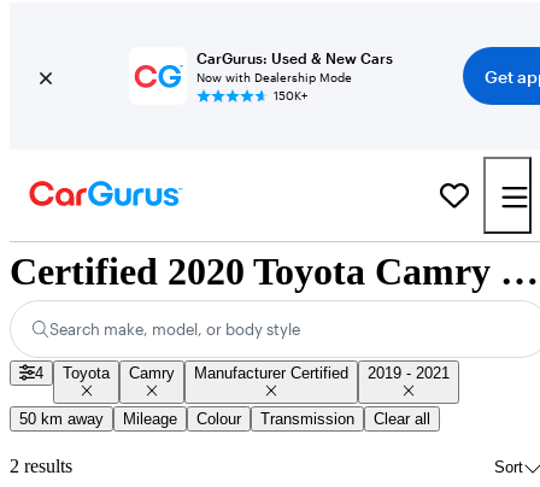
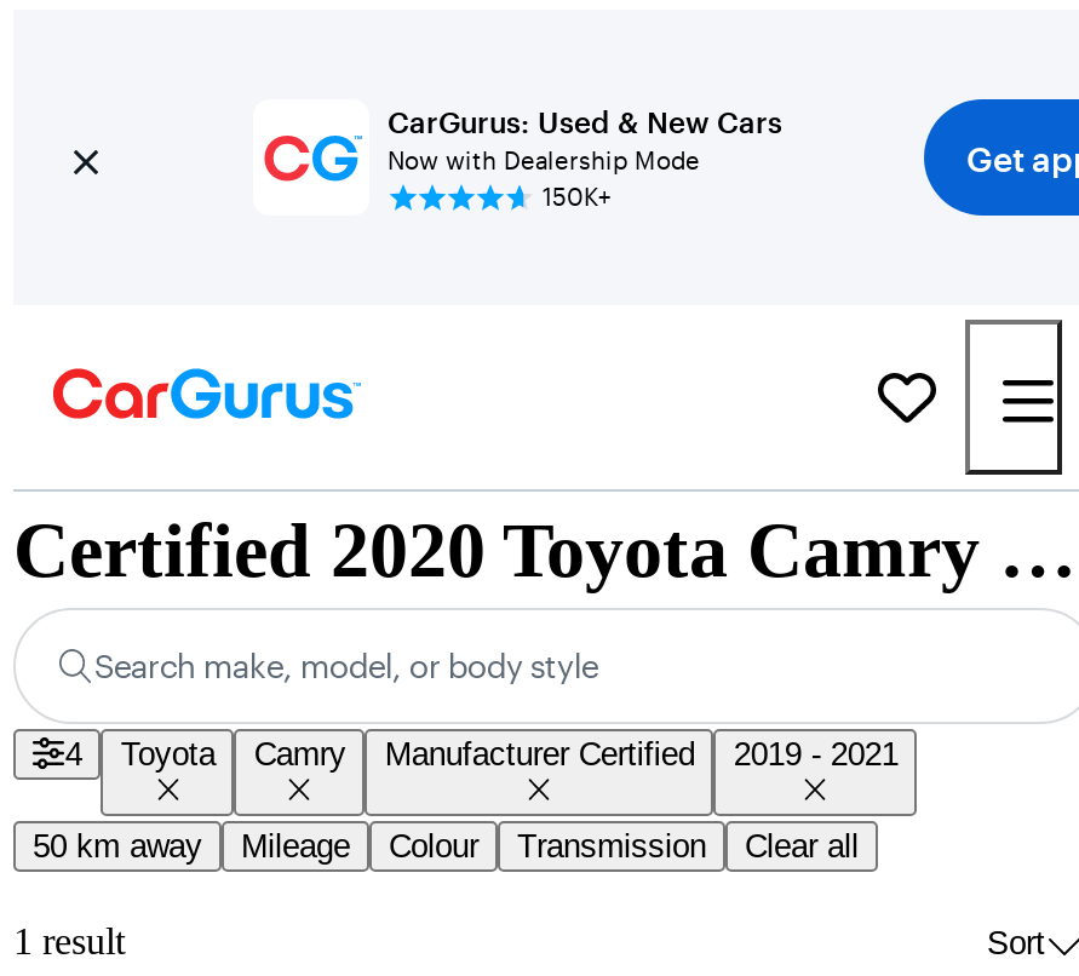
- 2 results
+ 1 result
